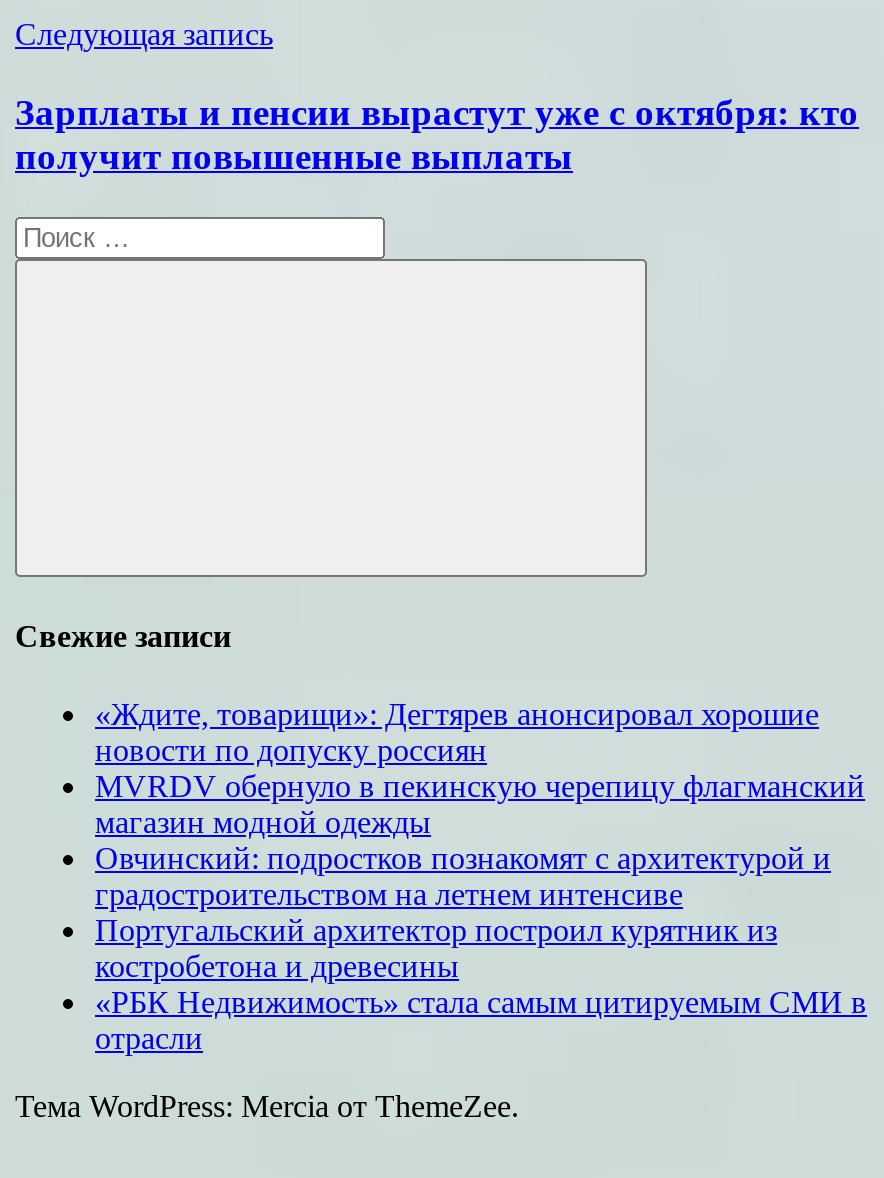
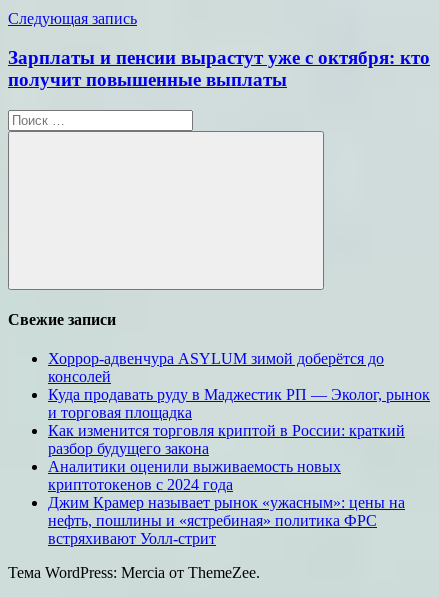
- «Ждите, товарищи»: Дегтярев анонсировал хорошие
- новости по допуску россиян
- MVRDV обернуло в пекинскую черепицу флагманский
- магазин модной одежды
- Овчинский: подростков познакомят с архитектурой и
- градостроительством на летнем интенсиве
- Португальский архитектор построил курятник из
- костробетона и древесины
- «РБК Недвижимость» стала самым цитируемым СМИ в
- отрасли
+ Хоррор-адвенчура ASYLUM зимой доберётся до
+ консолей
+ Куда продавать руду в Маджестик РП — Эколог, рынок
+ и торговая площадка
+ Как изменится торговля криптой в России: краткий
+ разбор будущего закона
+ Аналитики оценили выживаемость новых
+ криптотокенов с 2024 года
+ Джим Крамер называет рынок «ужасным»: цены на
+ нефть, пошлины и «ястребиная» политика ФРС
+ встряхивают Уолл-стрит
